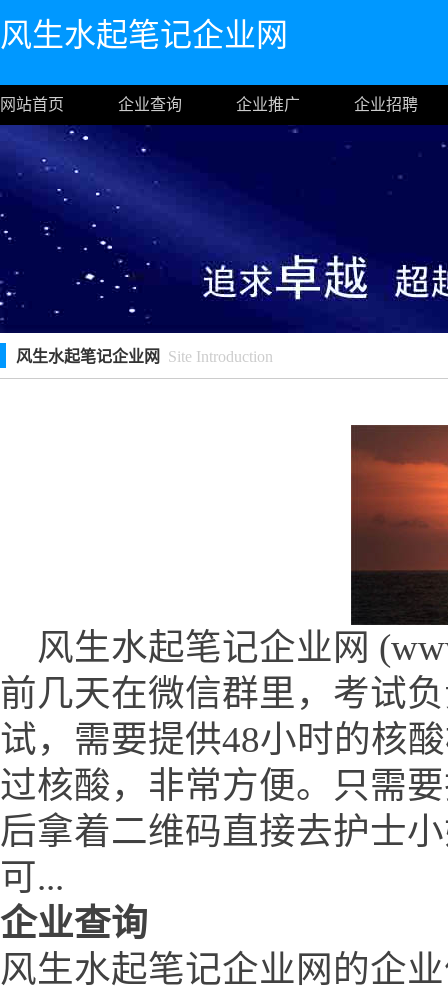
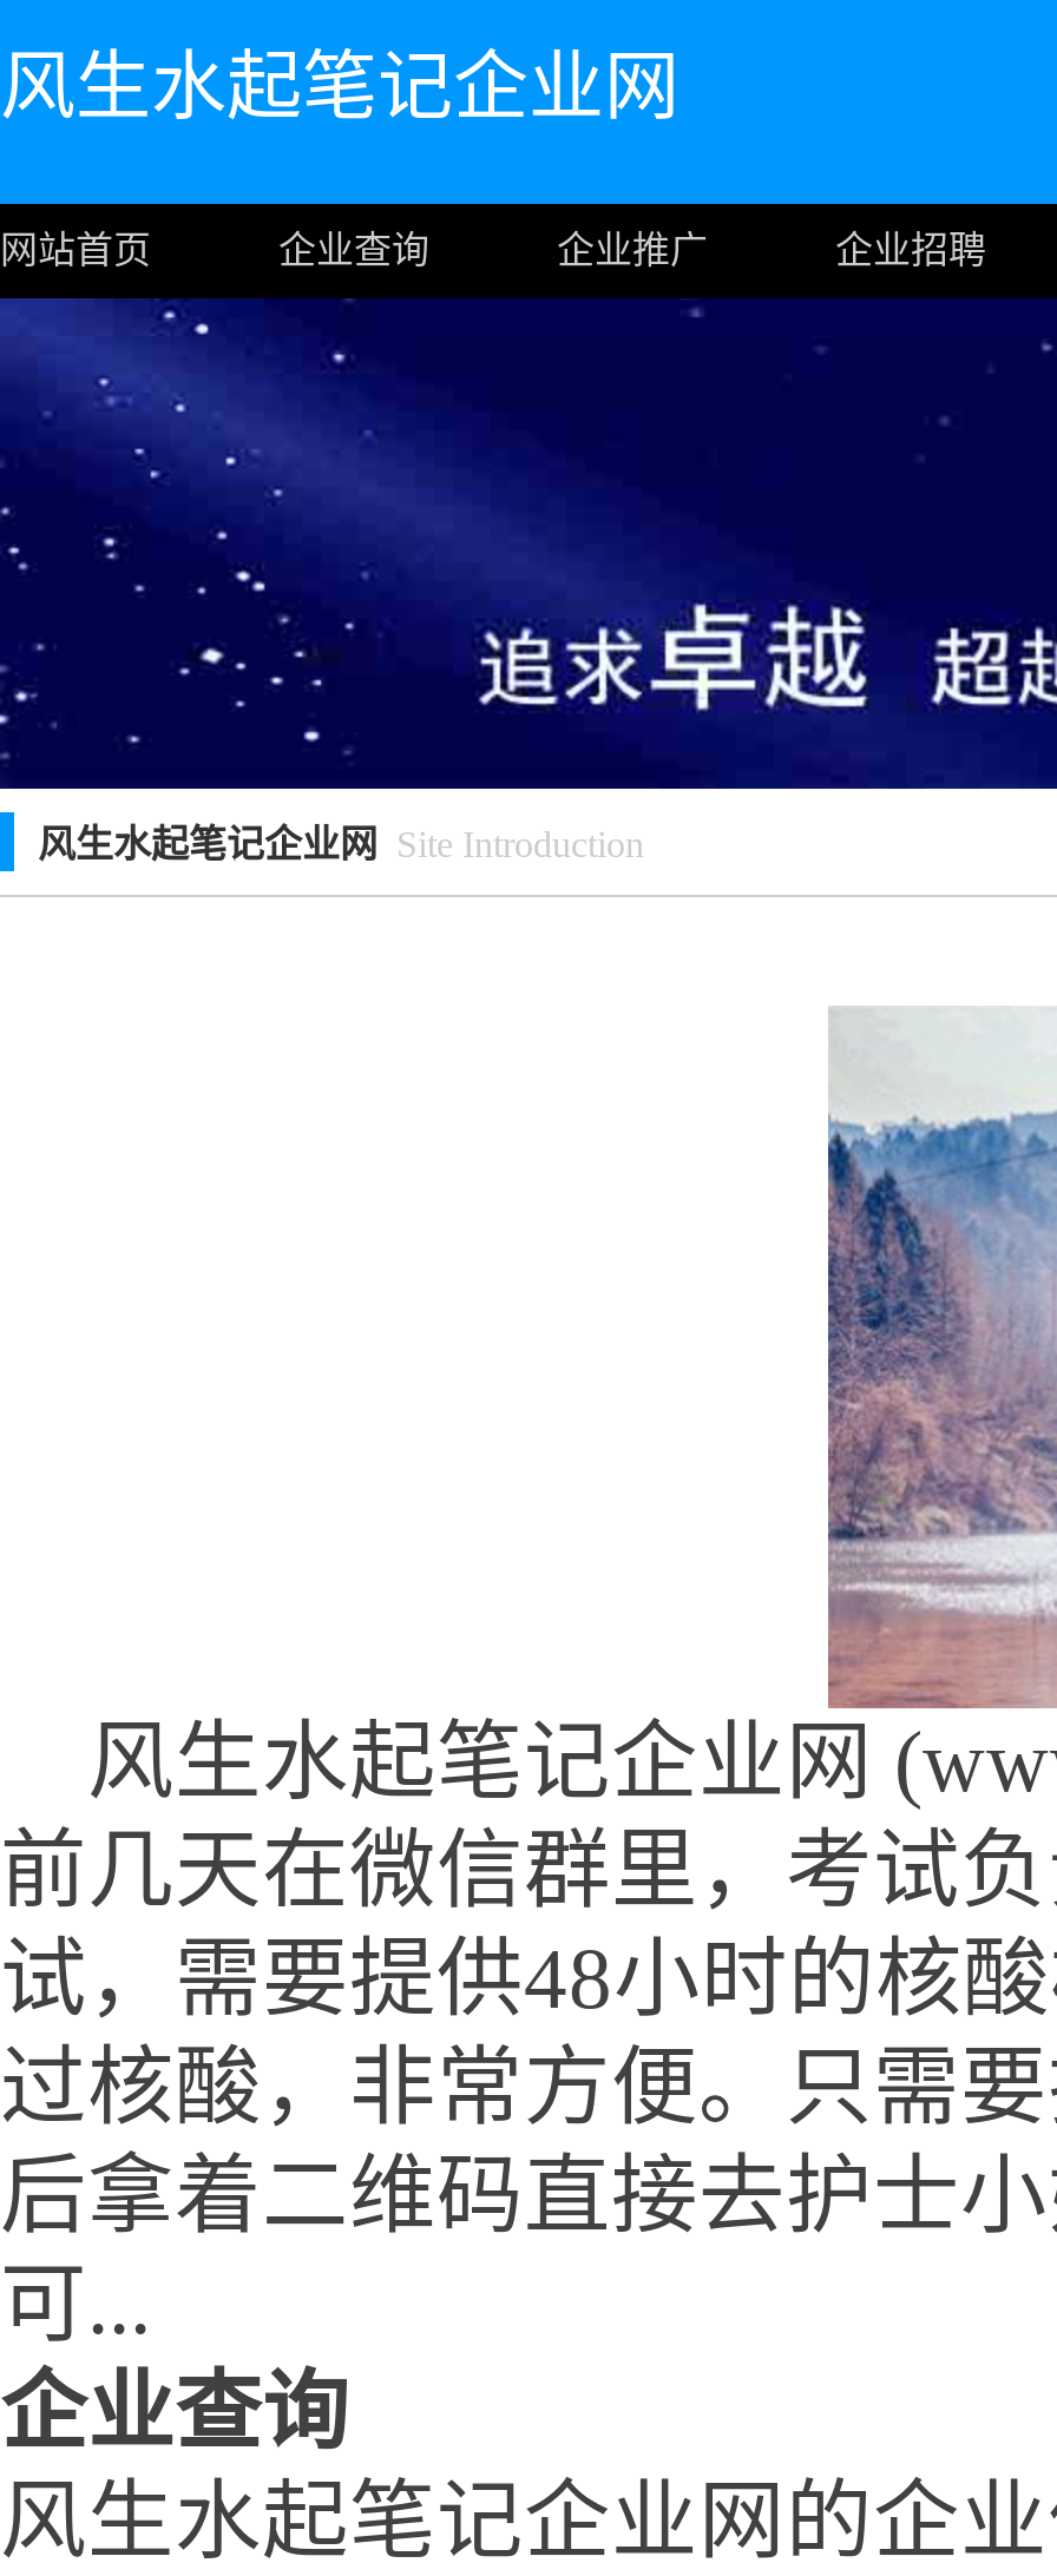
- [image]
+ [image]
